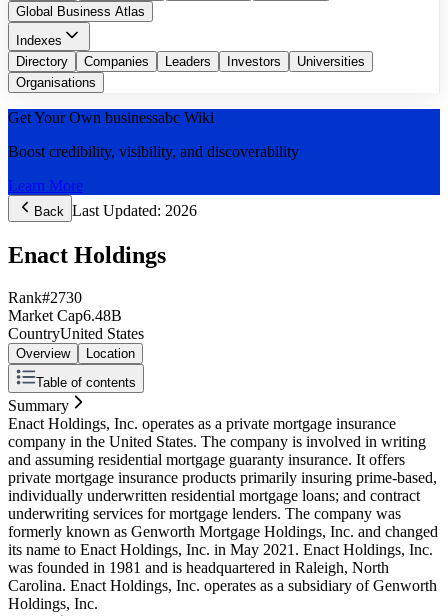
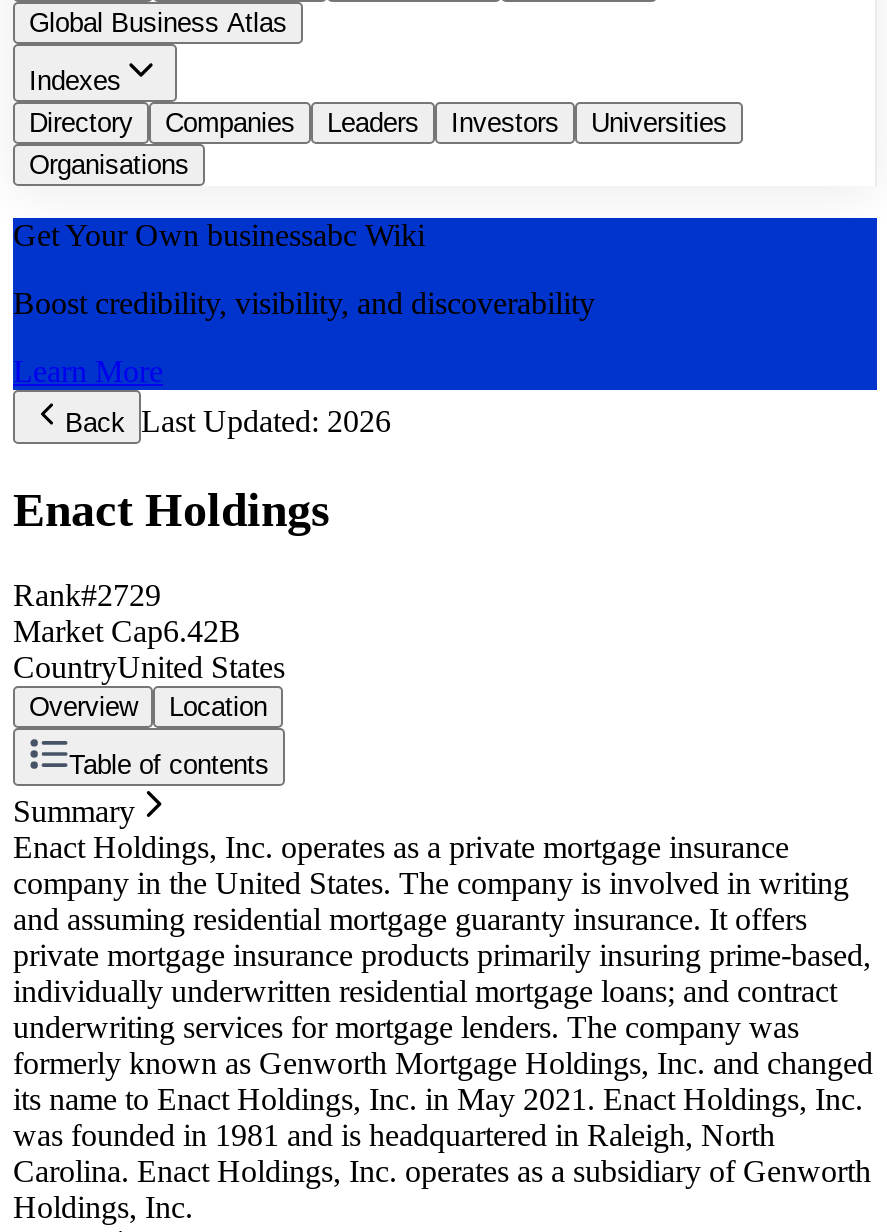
- Rank#2730
+ Rank#2729

- Market Cap6.48B
+ Market Cap6.42B
